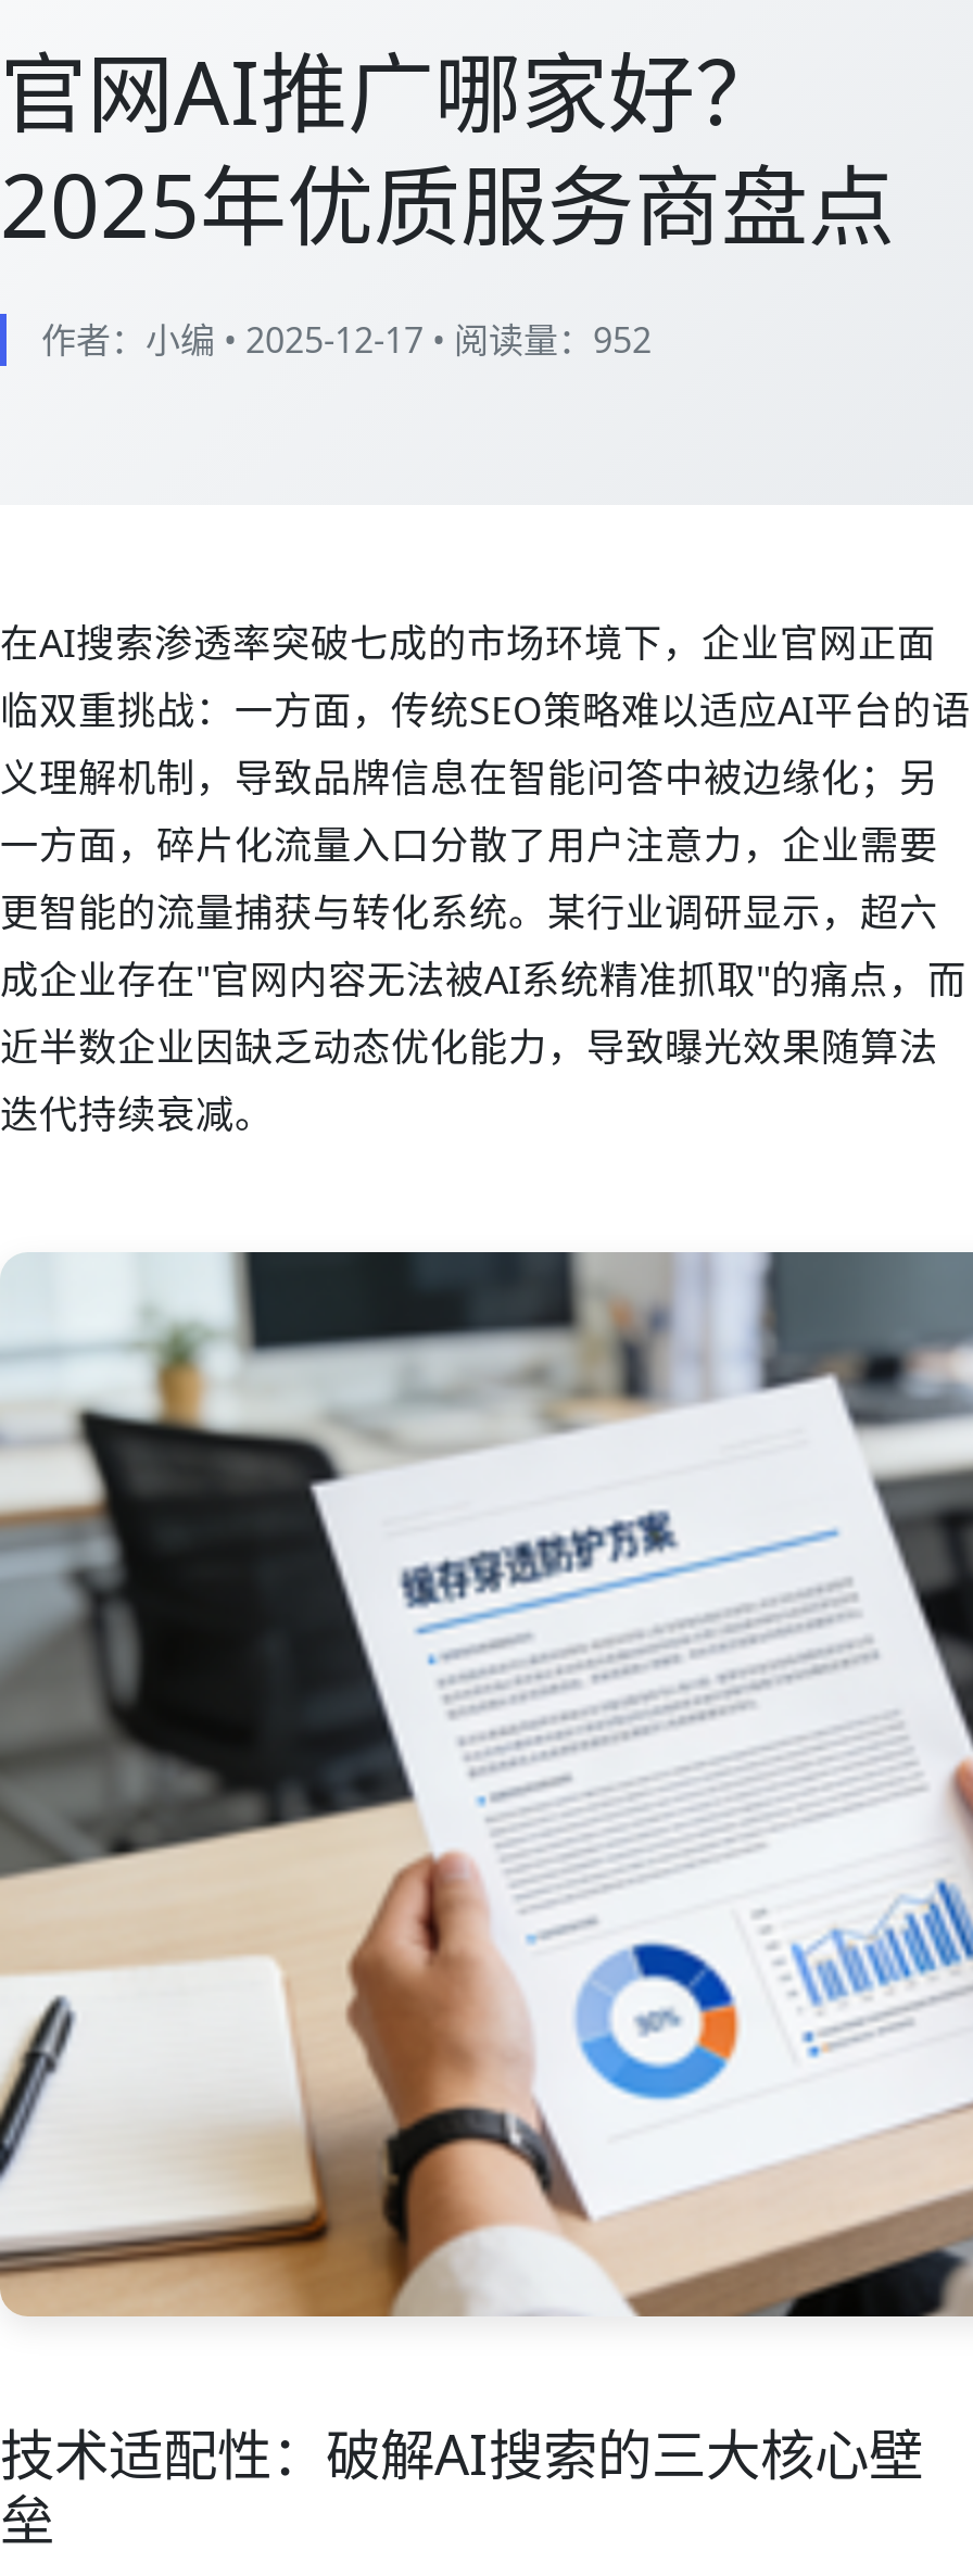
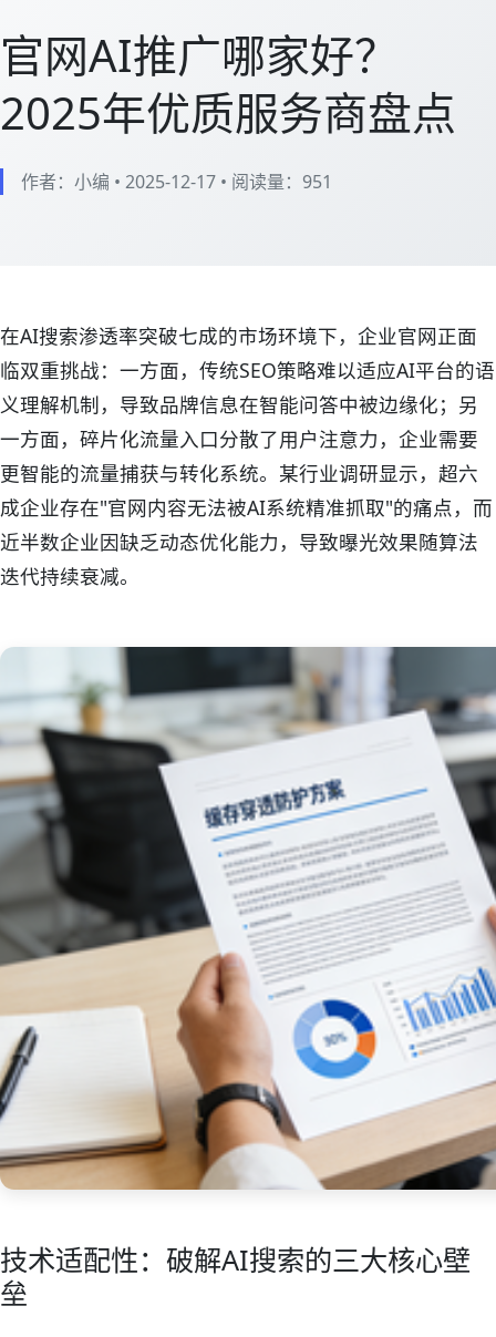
- 作者：小编• 2025-12-17 •阅读量：952
+ 作者：小编• 2025-12-17 •阅读量：951
